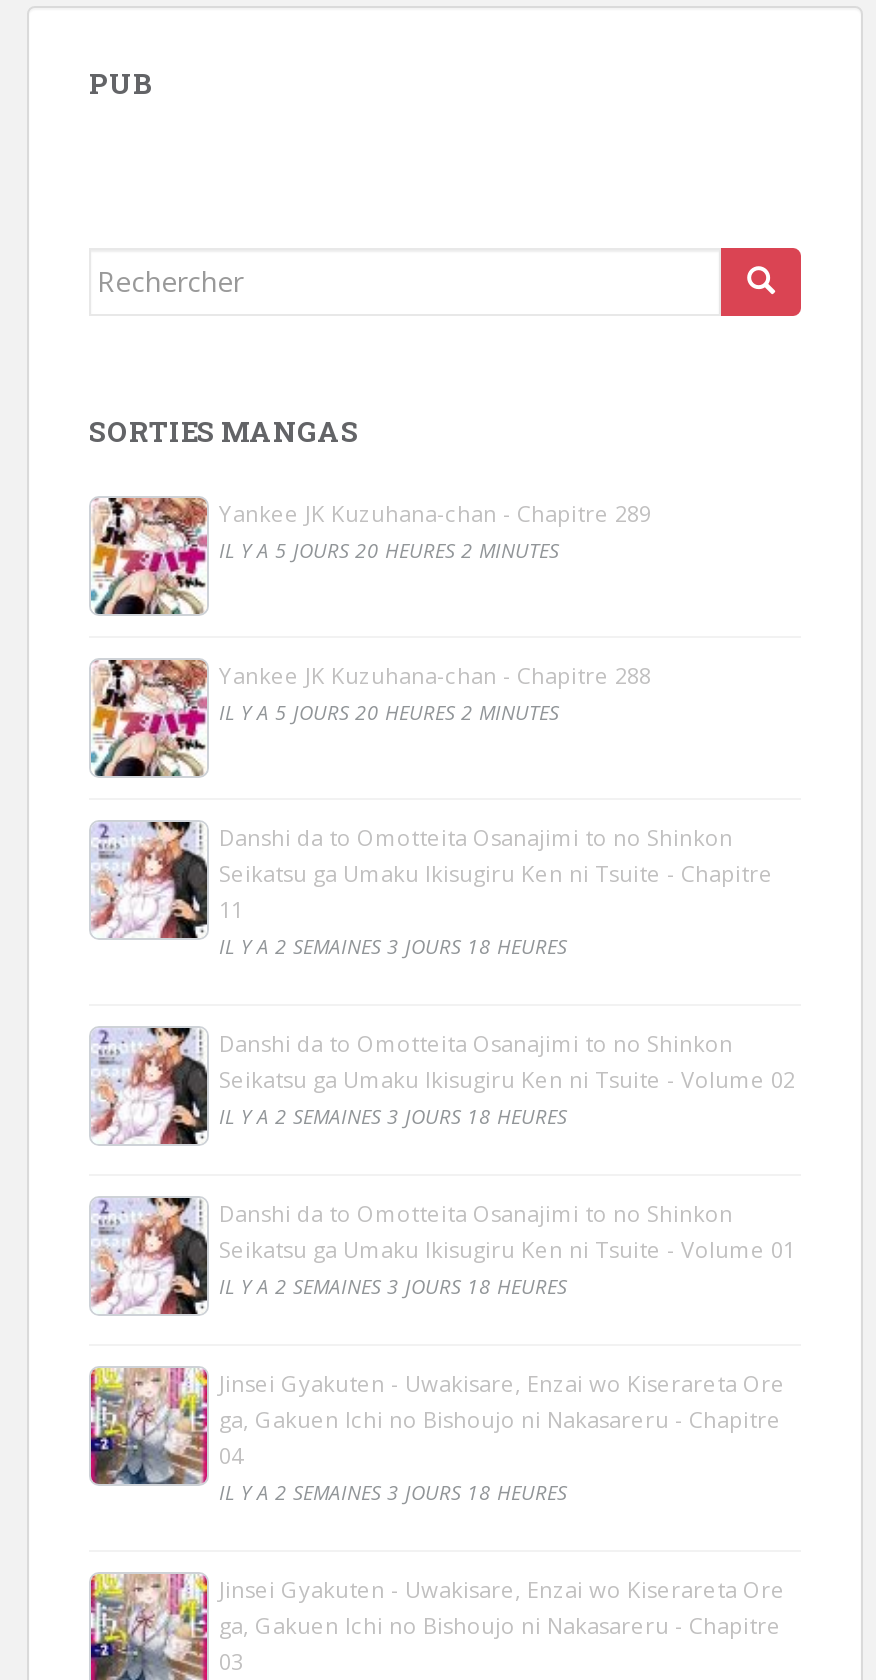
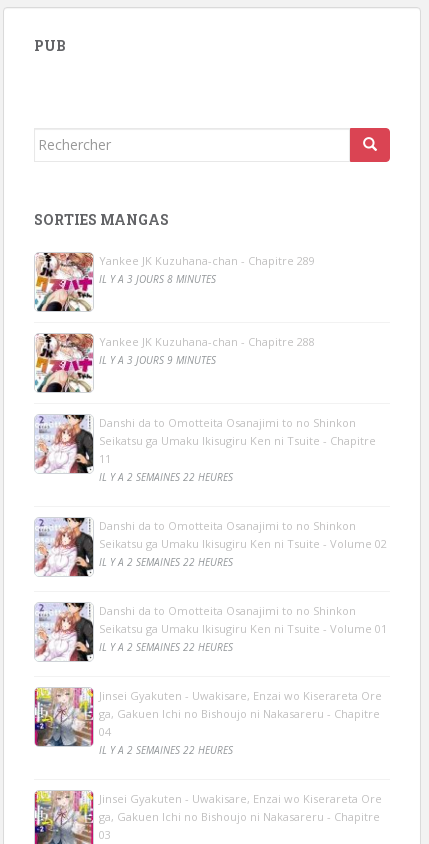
- IL Y A 5 JOURS 20 HEURES 2 MINUTES
+ IL Y A 3 JOURS 8 MINUTES

- IL Y A 5 JOURS 20 HEURES 2 MINUTES
+ IL Y A 3 JOURS 9 MINUTES

- IL Y A 2 SEMAINES 3 JOURS 18 HEURES
+ IL Y A 2 SEMAINES 22 HEURES

- IL Y A 2 SEMAINES 3 JOURS 18 HEURES
+ IL Y A 2 SEMAINES 22 HEURES

- IL Y A 2 SEMAINES 3 JOURS 18 HEURES
+ IL Y A 2 SEMAINES 22 HEURES

- IL Y A 2 SEMAINES 3 JOURS 18 HEURES
+ IL Y A 2 SEMAINES 22 HEURES
